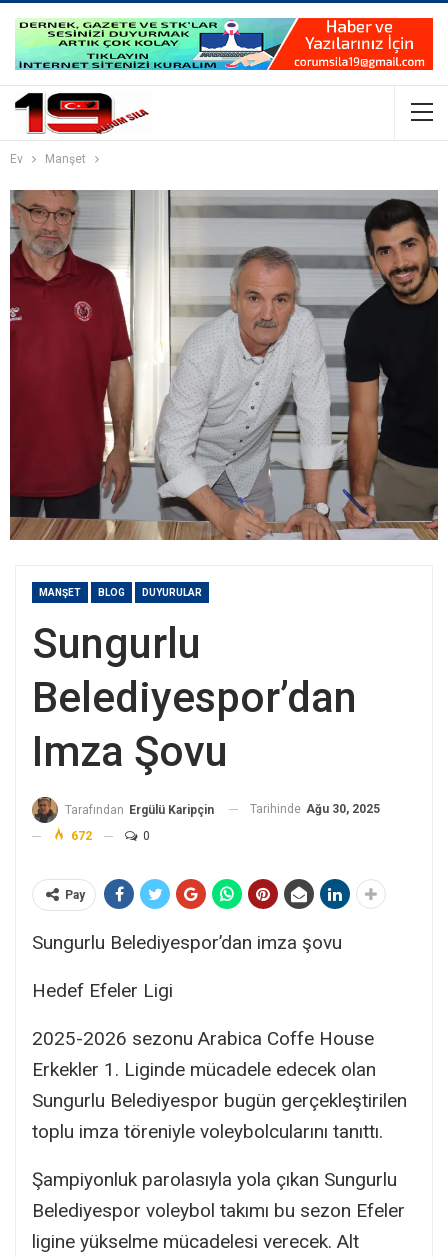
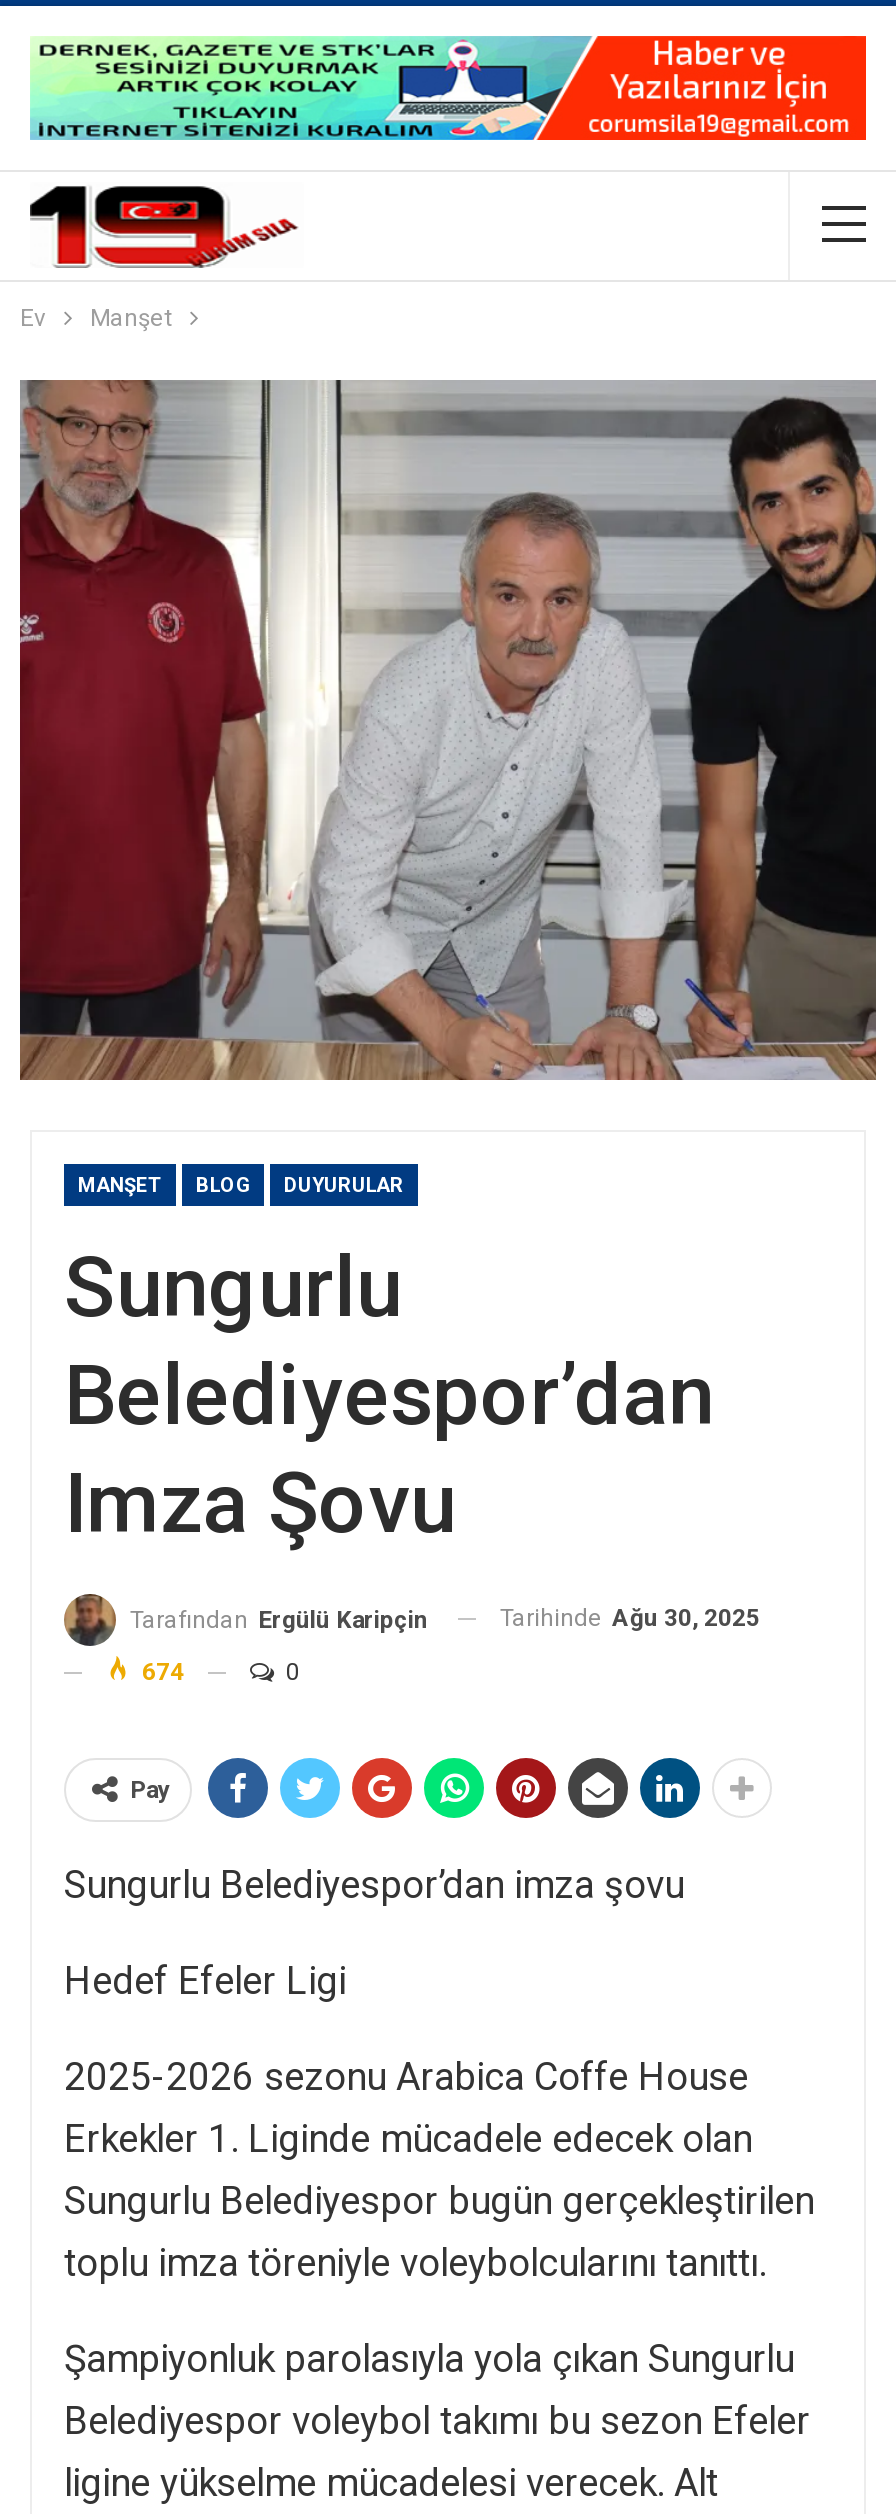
- 672
+ 674
